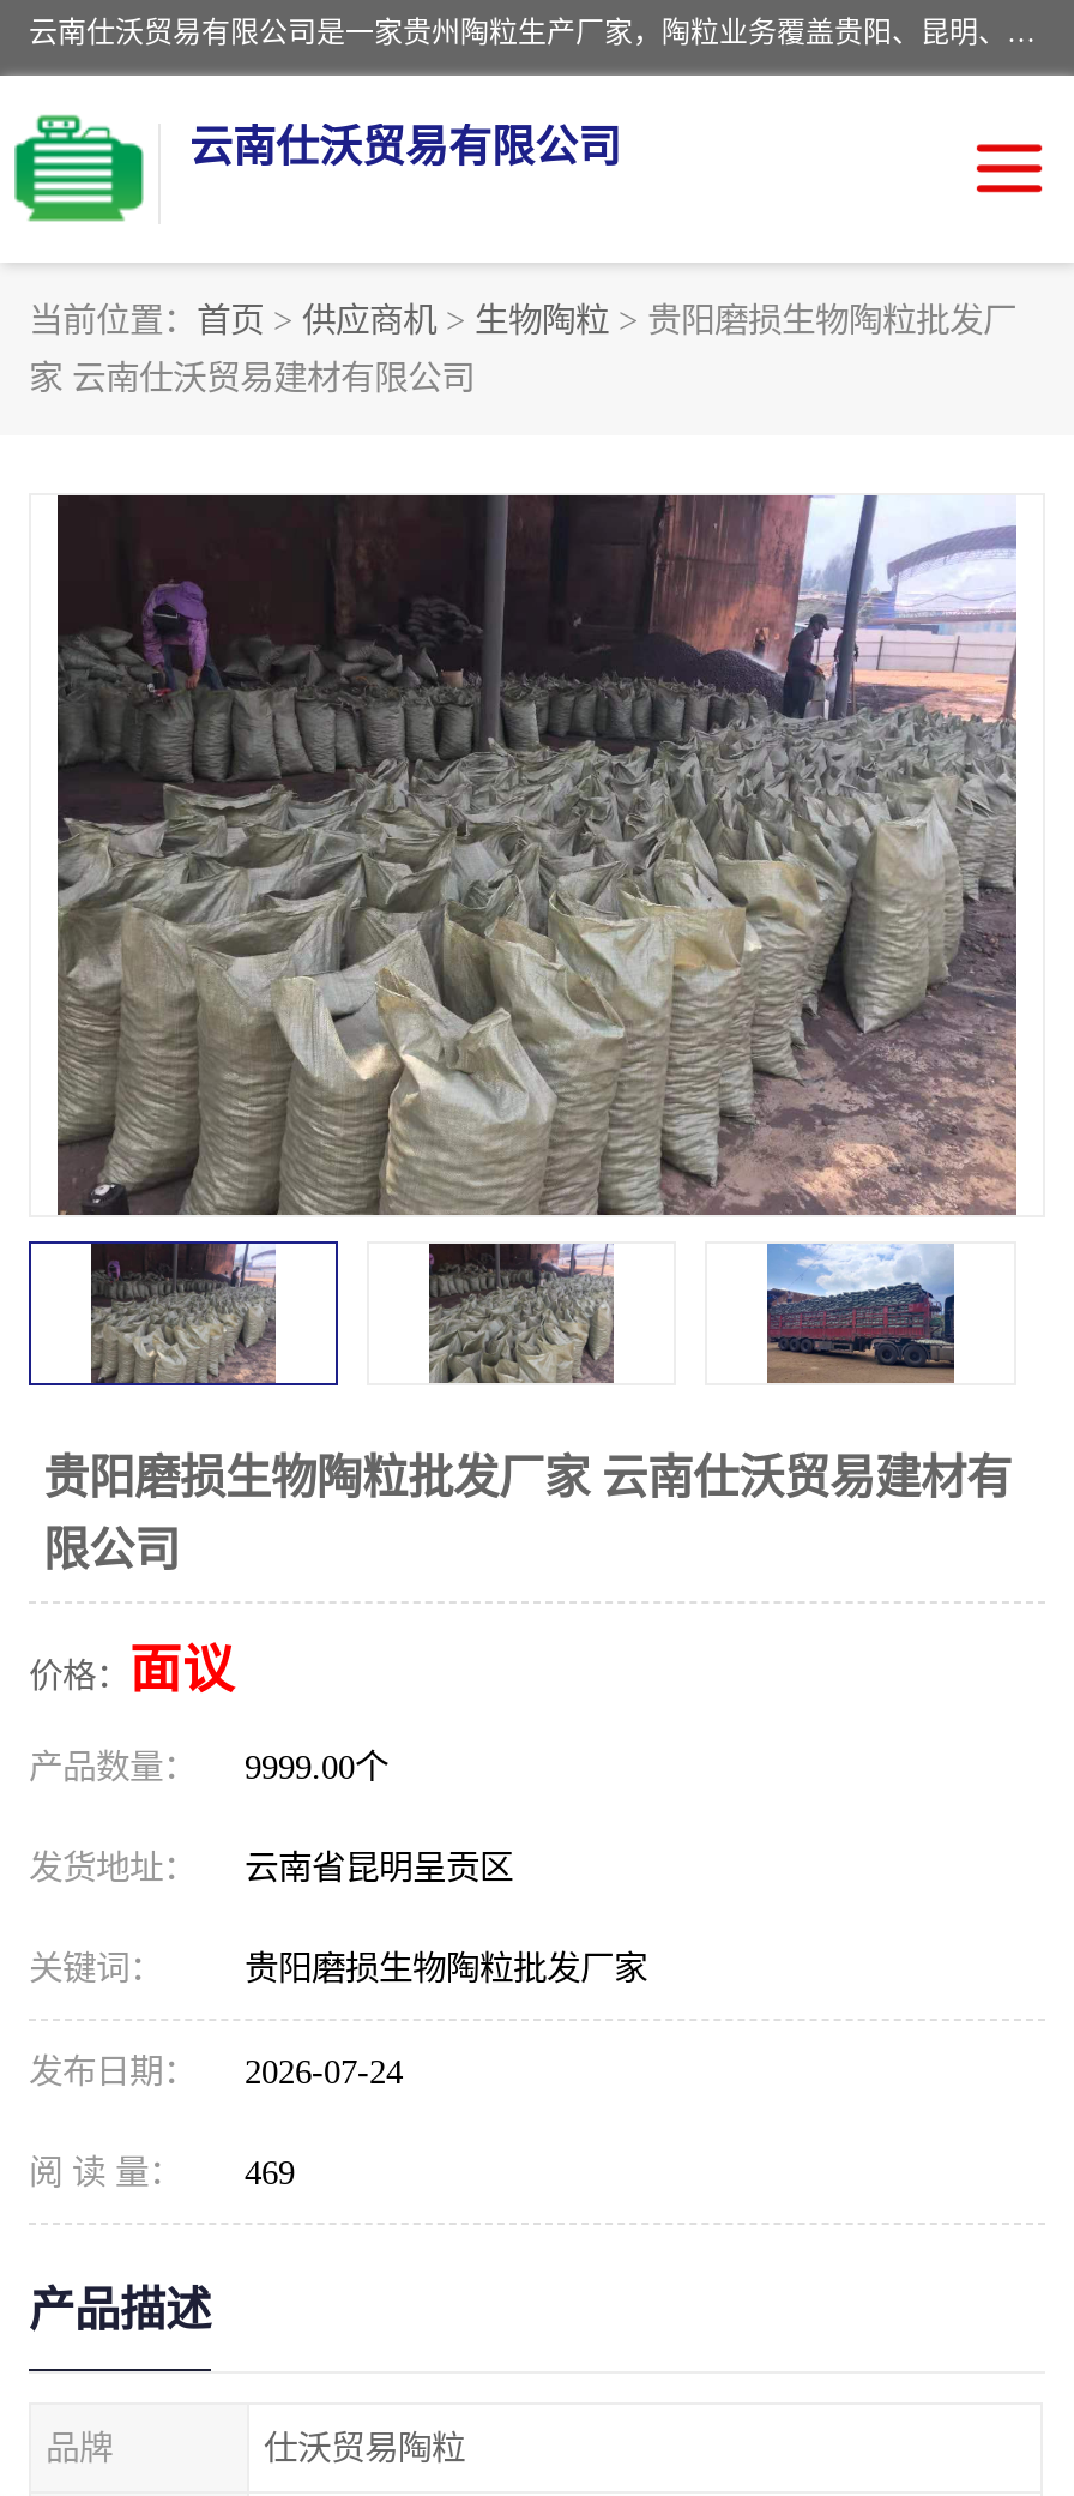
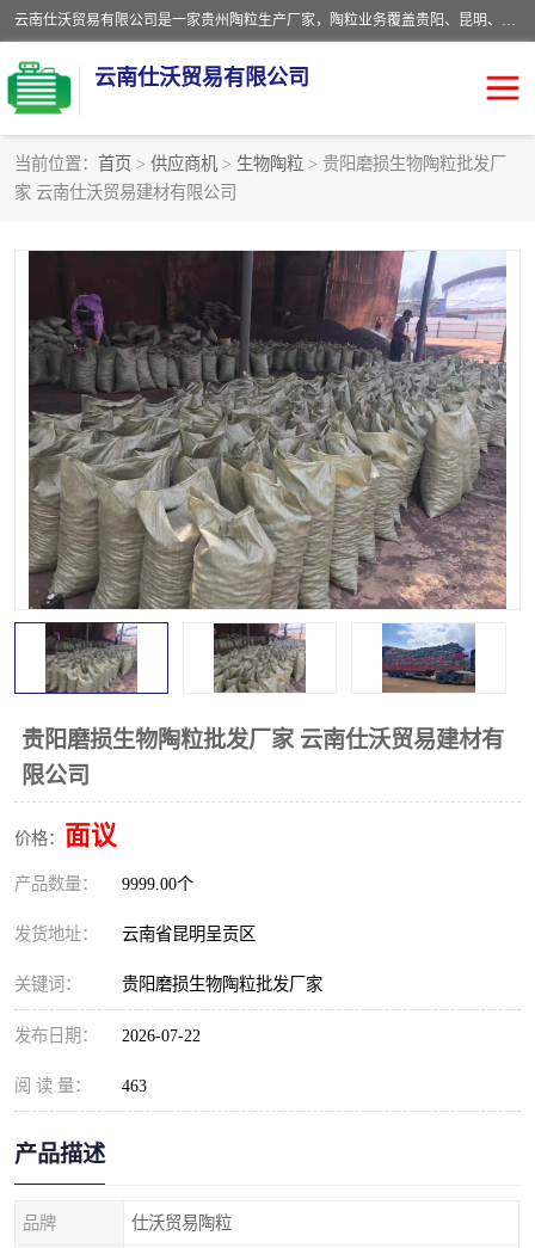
- 发布日期： 2026-07-24
+ 发布日期： 2026-07-22

- 阅 读 量： 469
+ 阅 读 量： 463
